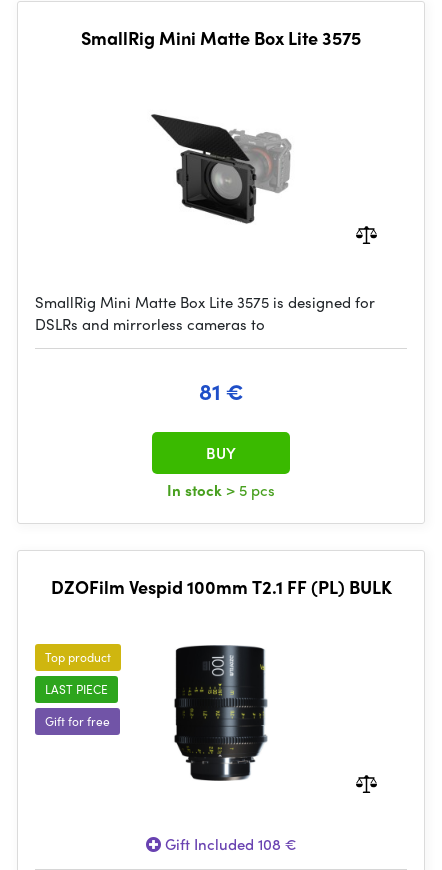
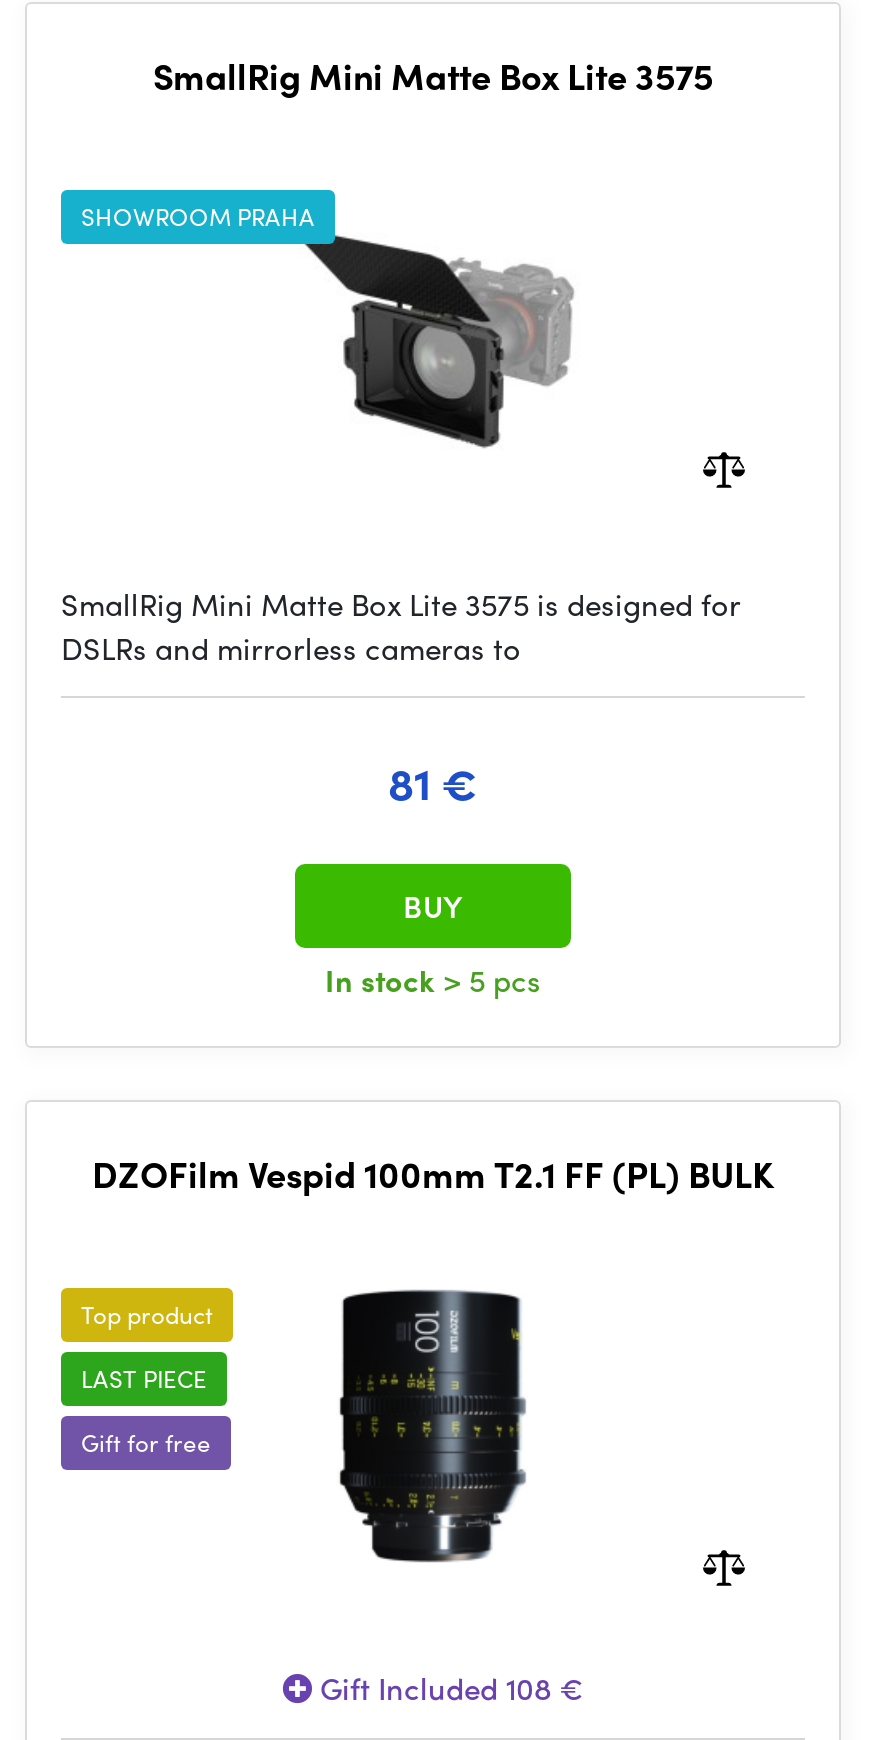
+ SHOWROOM PRAHA
